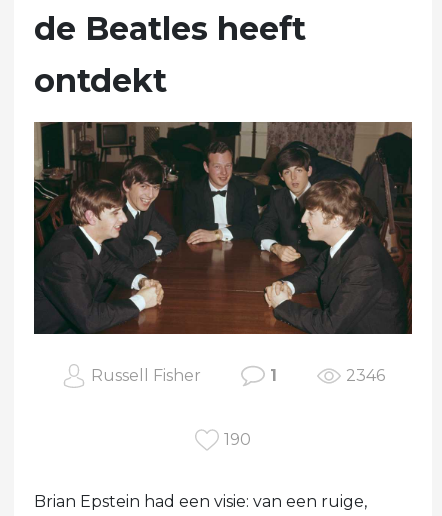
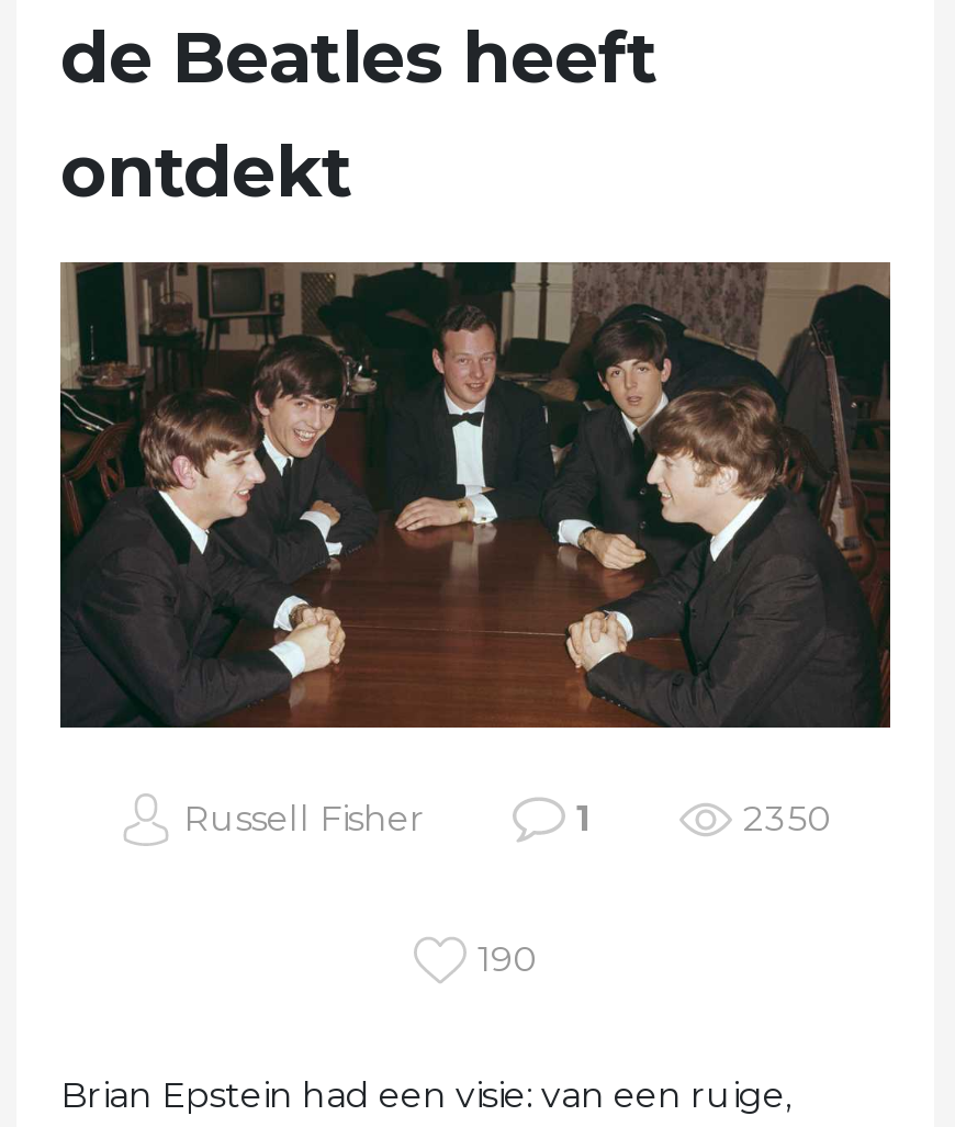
- 2346
+ 2350
